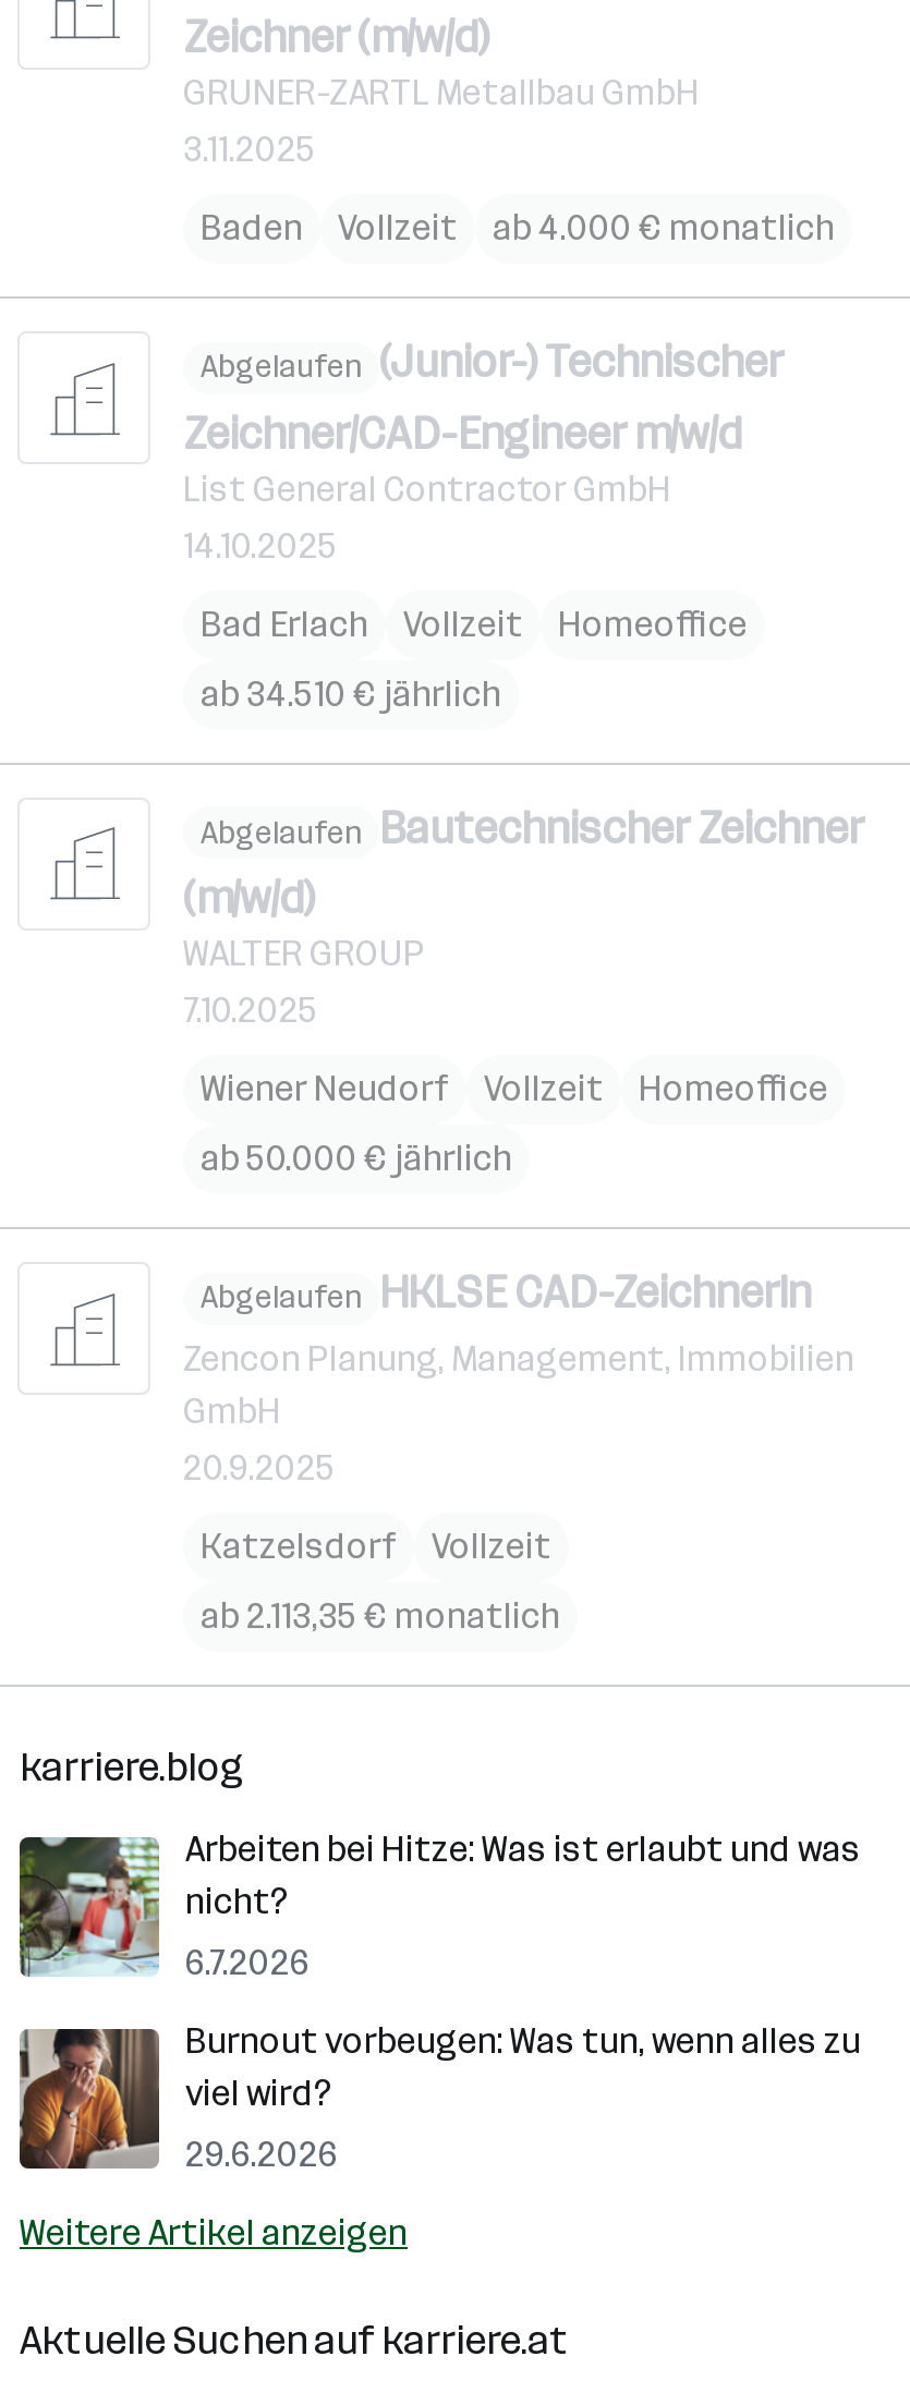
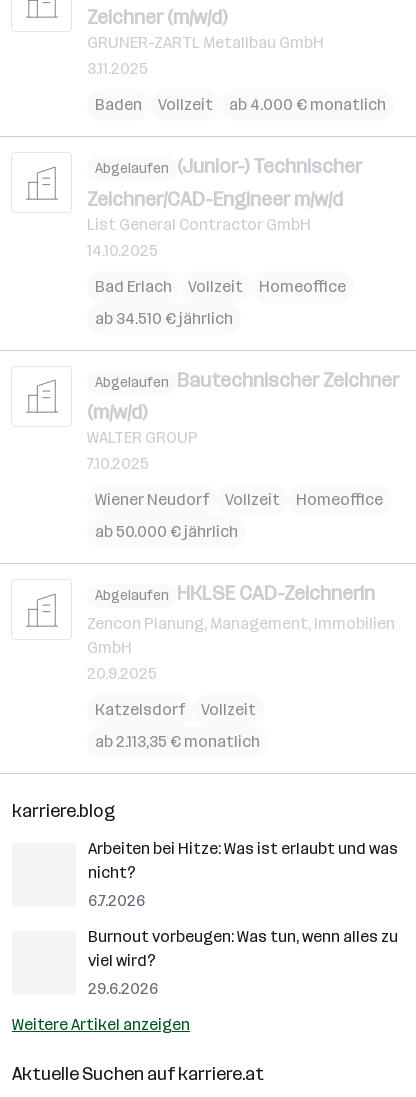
- [image]

- [image]
